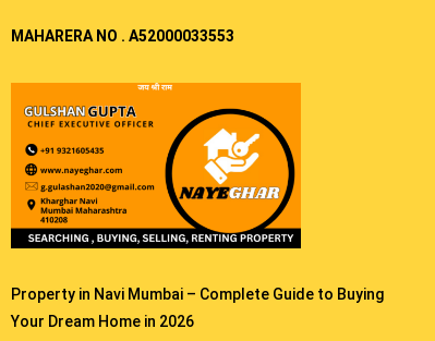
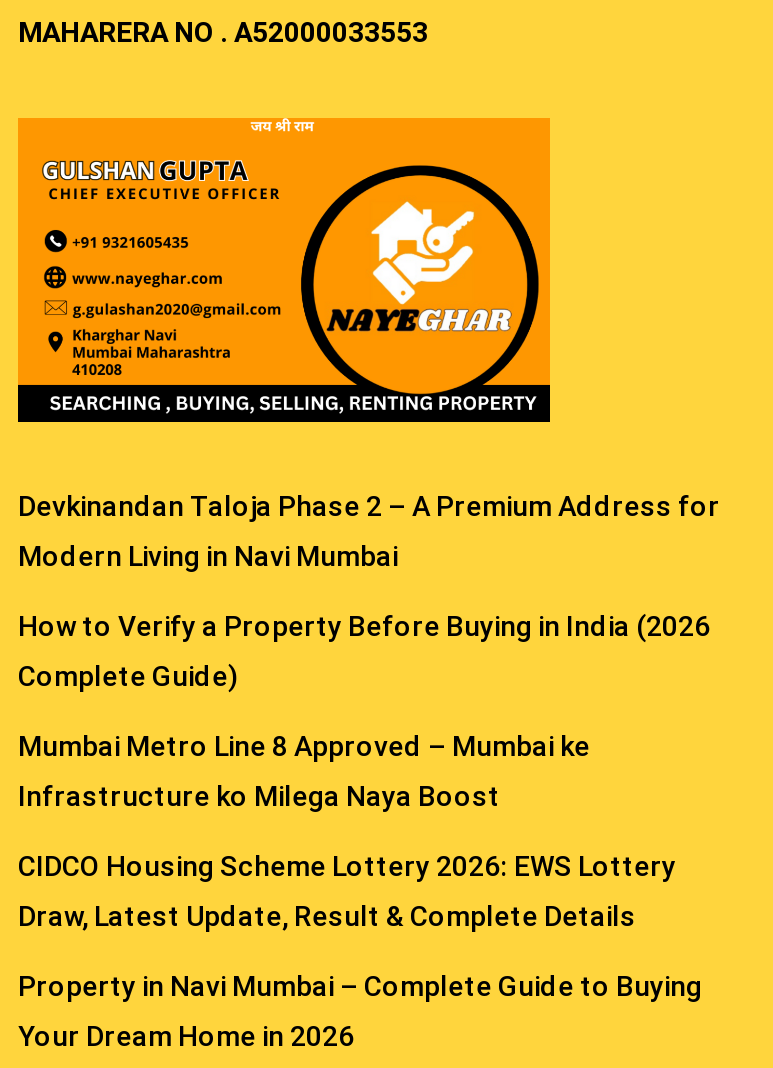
+ Devkinandan Taloja Phase 2 – A Premium Address for
+ Modern Living in Navi Mumbai
+ How to Verify a Property Before Buying in India (2026
+ Complete Guide)
+ Mumbai Metro Line 8 Approved – Mumbai ke
+ Infrastructure ko Milega Naya Boost
+ CIDCO Housing Scheme Lottery 2026: EWS Lottery
+ Draw, Latest Update, Result & Complete Details
